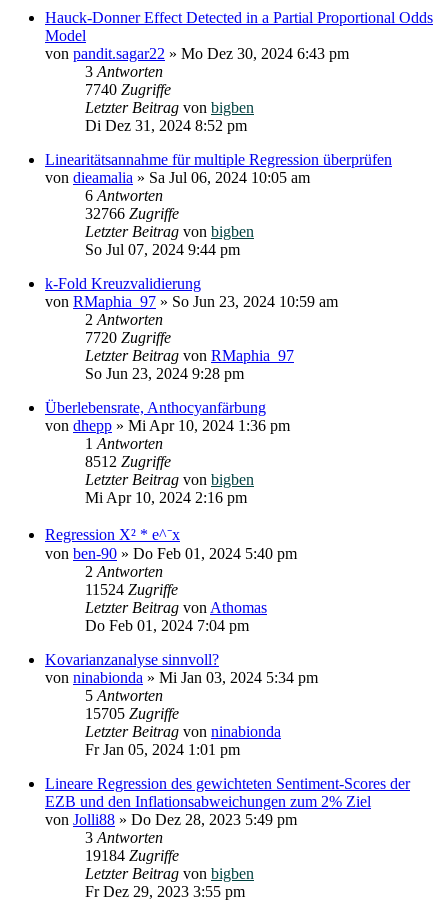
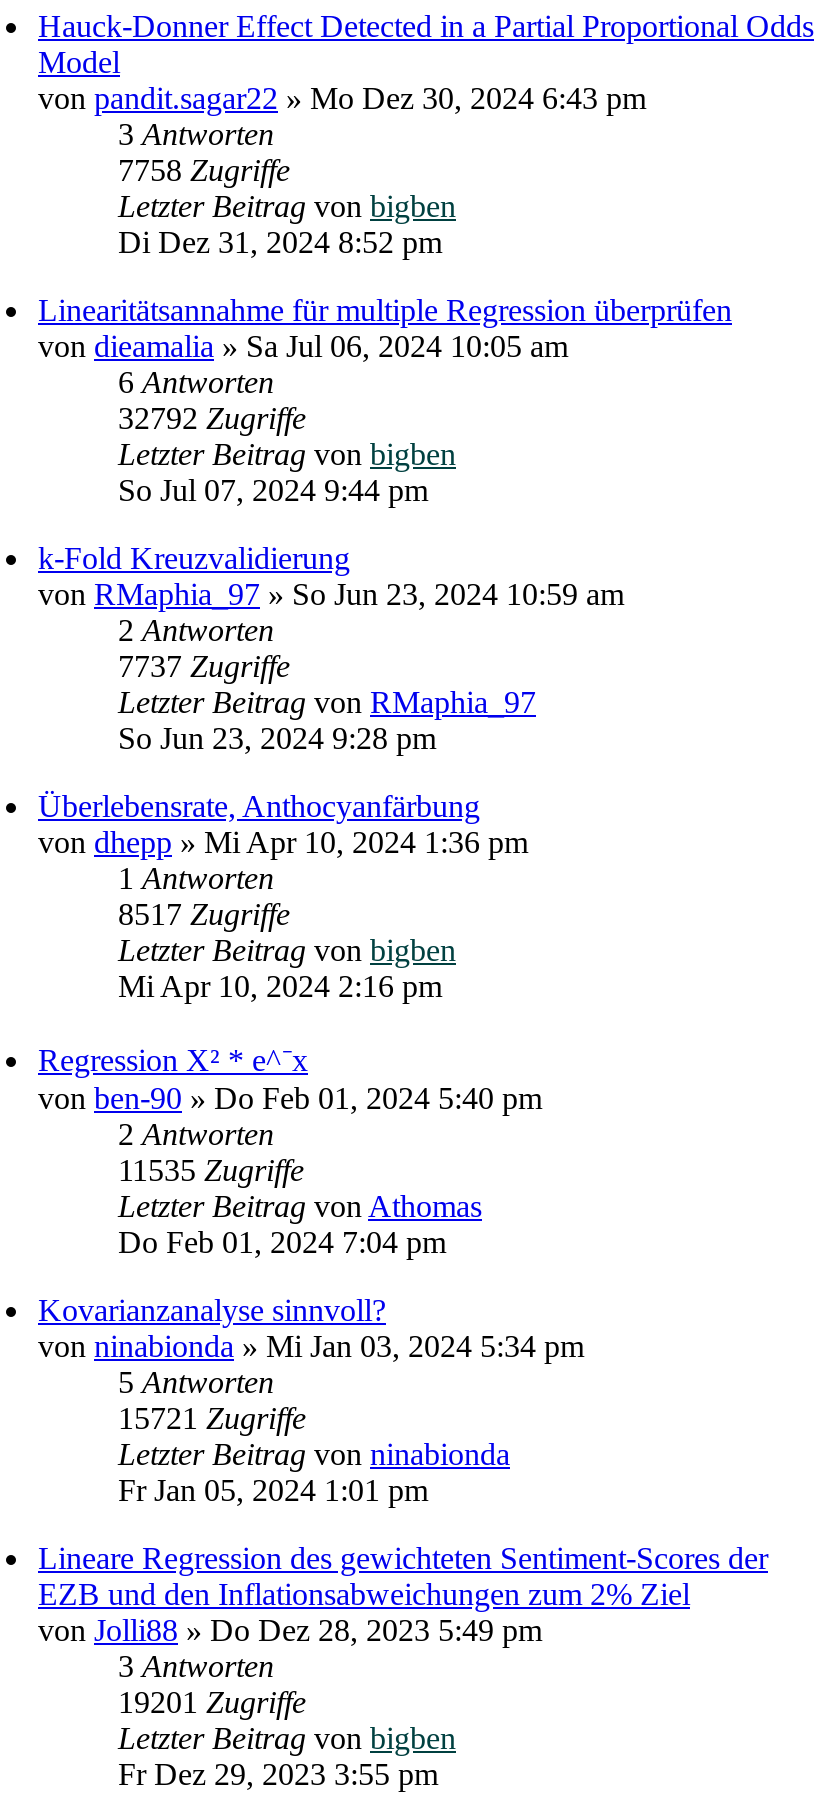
- 7740 Zugriffe
+ 7758 Zugriffe

- 32766 Zugriffe
+ 32792 Zugriffe

- 7720 Zugriffe
+ 7737 Zugriffe

- 8512 Zugriffe
+ 8517 Zugriffe

- 11524 Zugriffe
+ 11535 Zugriffe

- 15705 Zugriffe
+ 15721 Zugriffe

- 19184 Zugriffe
+ 19201 Zugriffe
